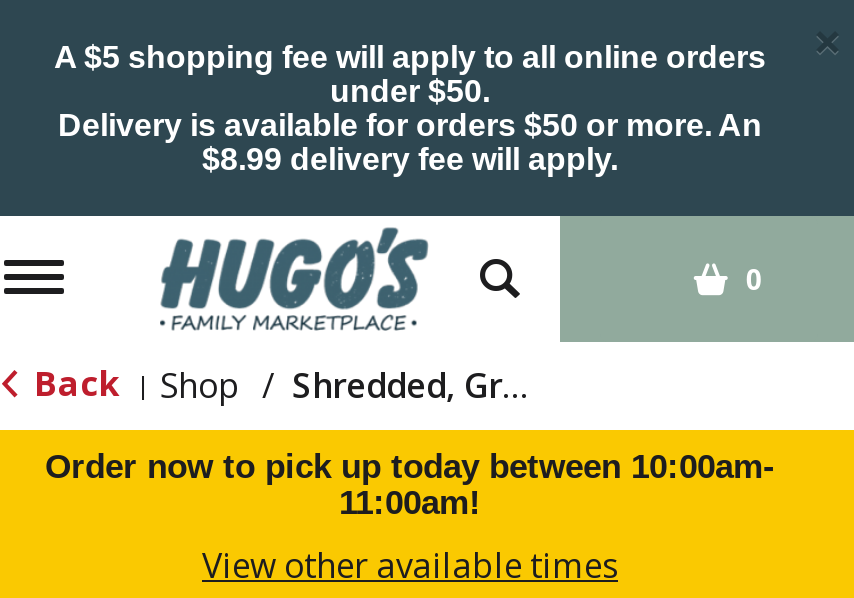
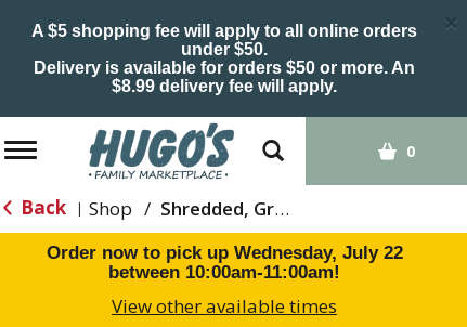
- Order now to pick up today between 10:00am-
- 11:00am!
+ Order now to pick up Wednesday, July 22
+ between 10:00am-11:00am!
